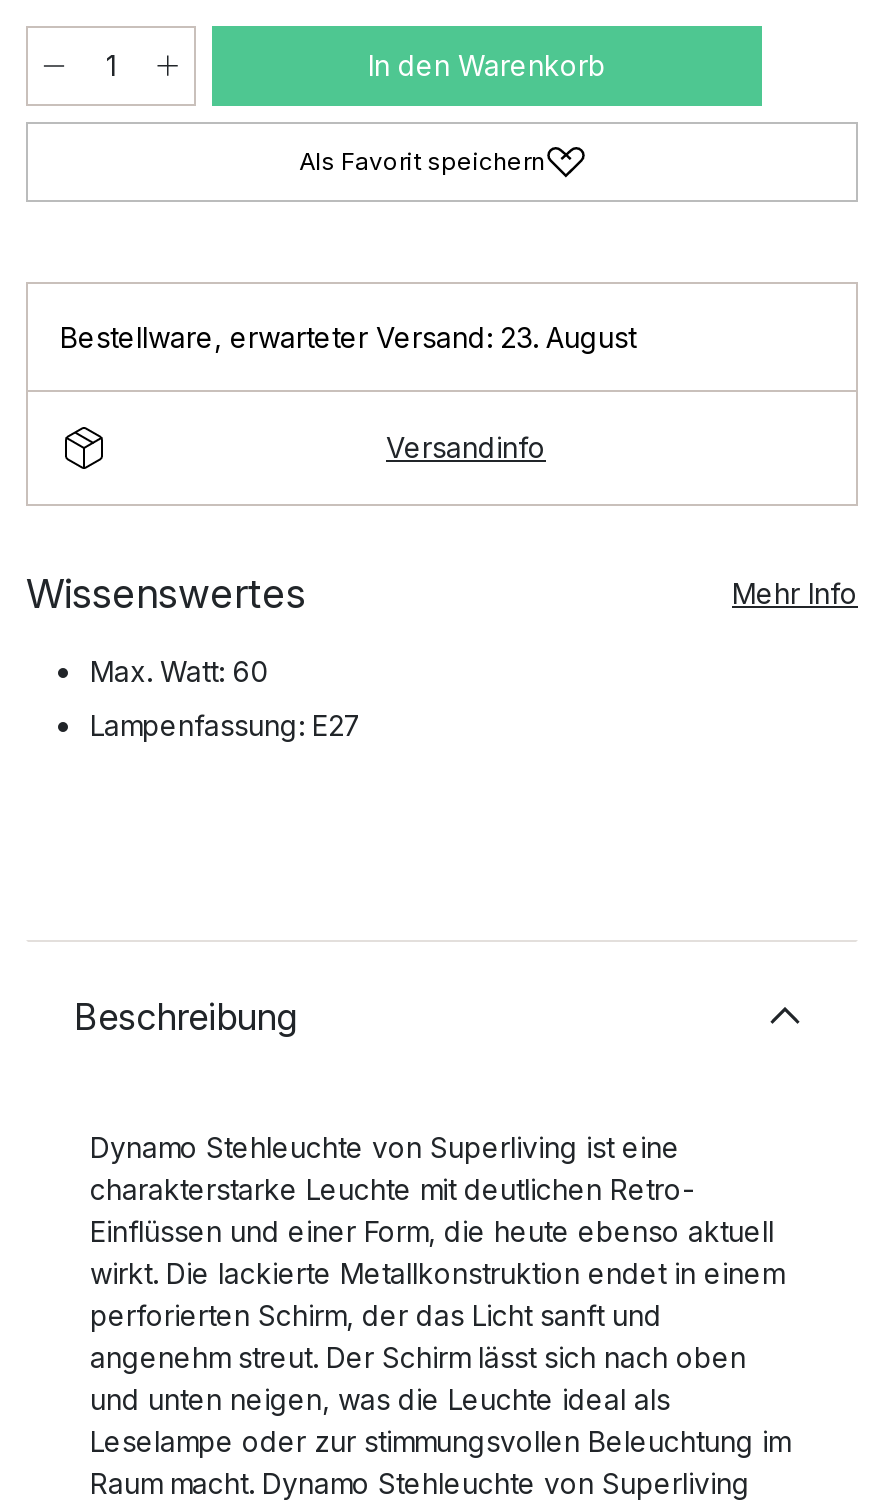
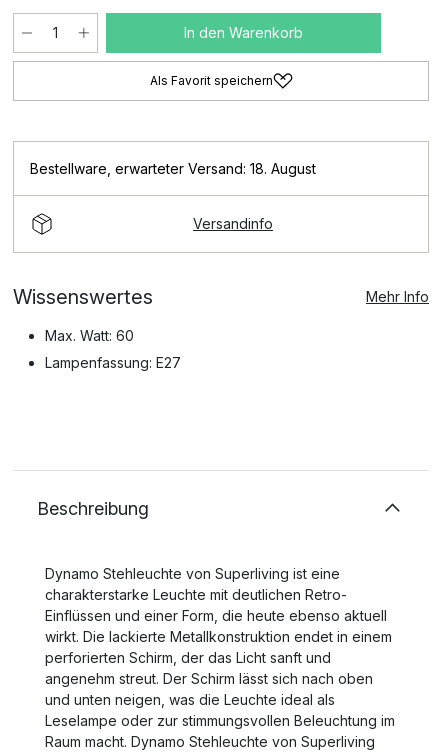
- Bestellware, erwarteter Versand: 23. August
+ Bestellware, erwarteter Versand: 18. August
